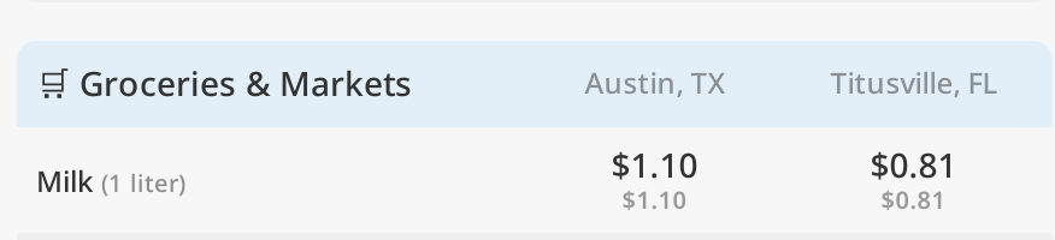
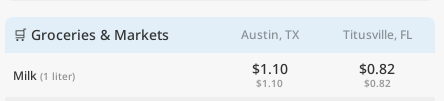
- $0.81
+ $0.82

- $0.81
+ $0.82
